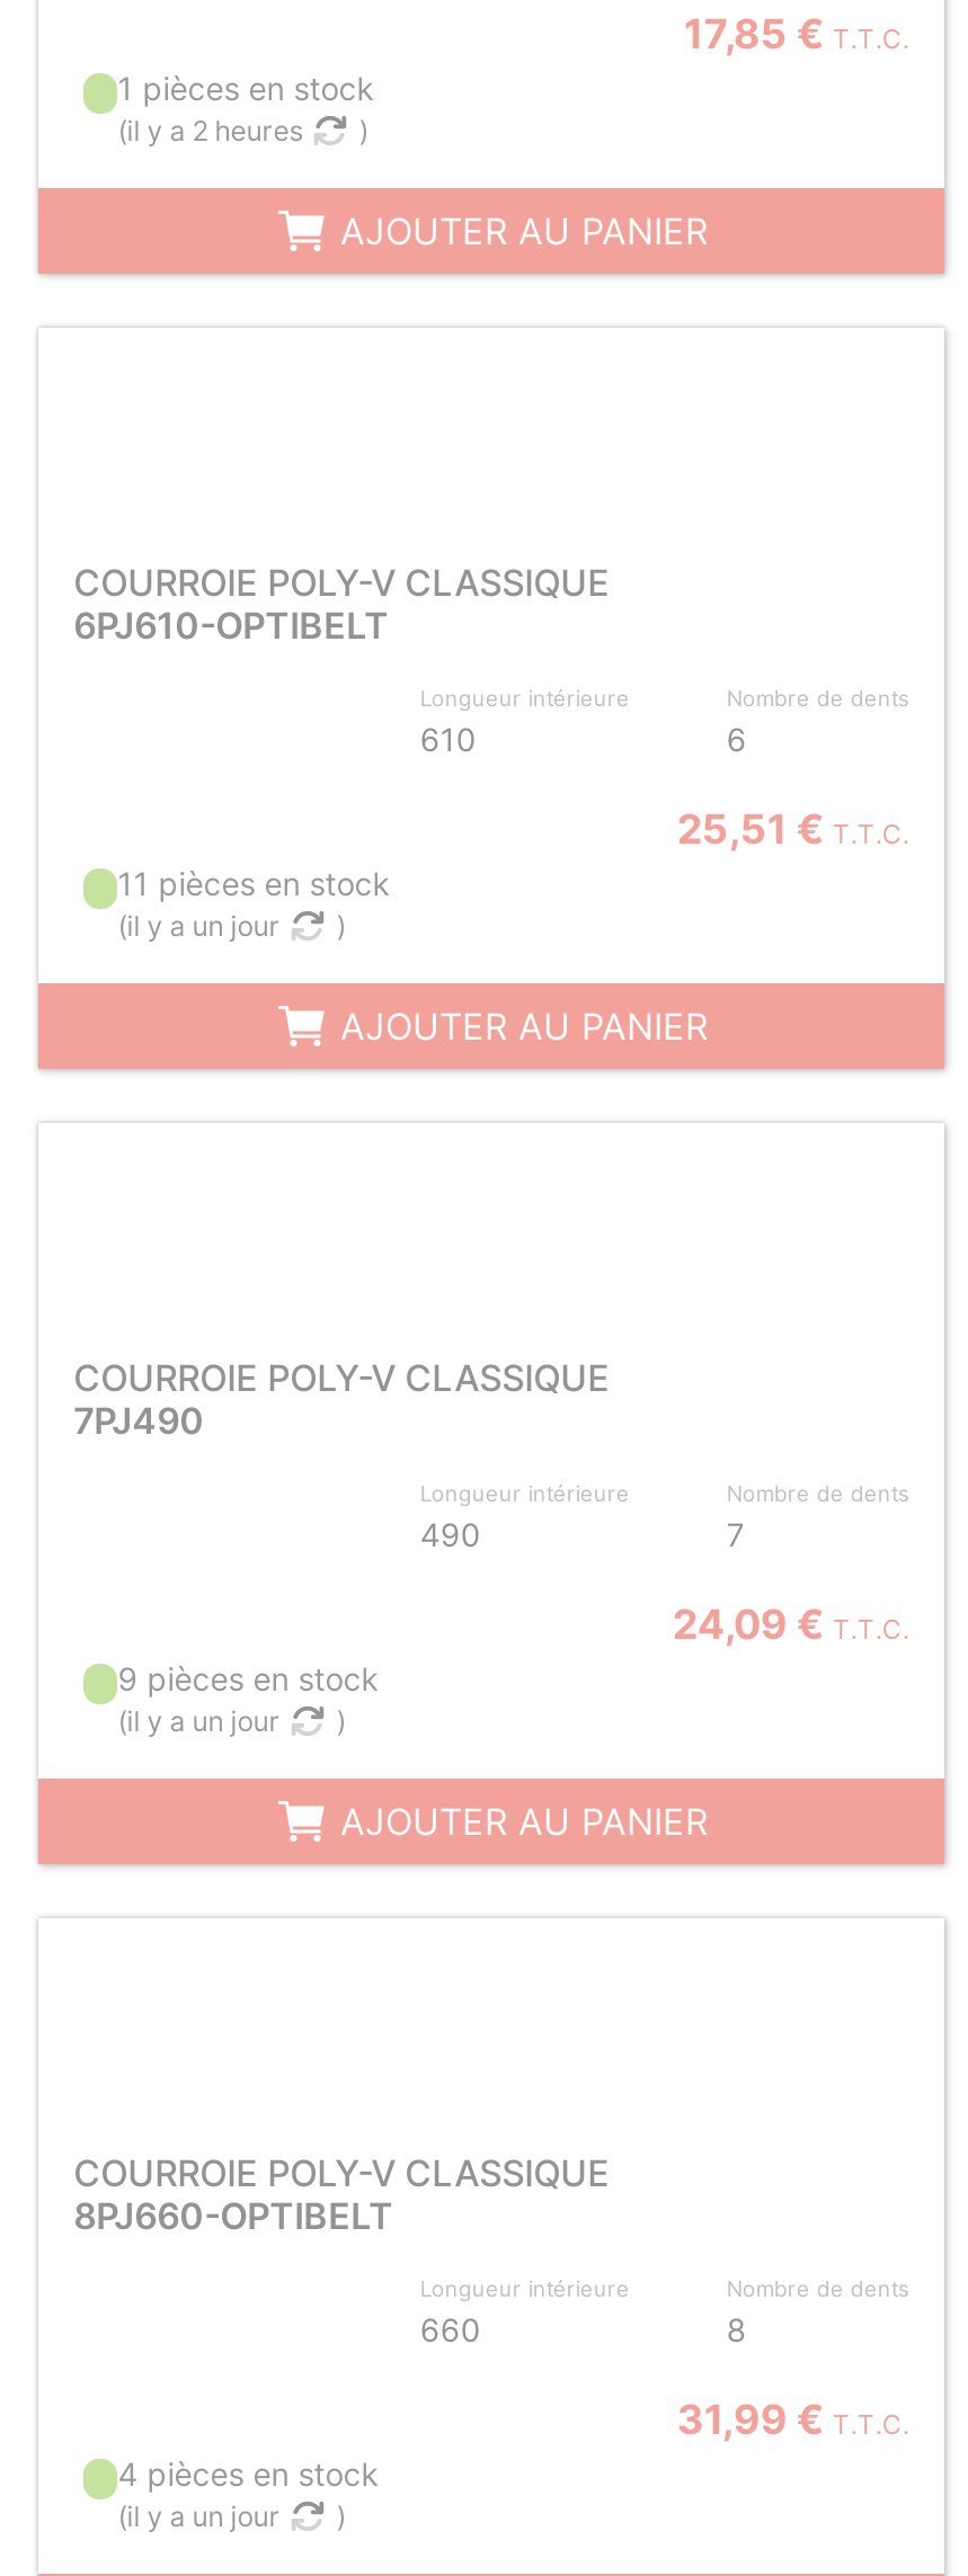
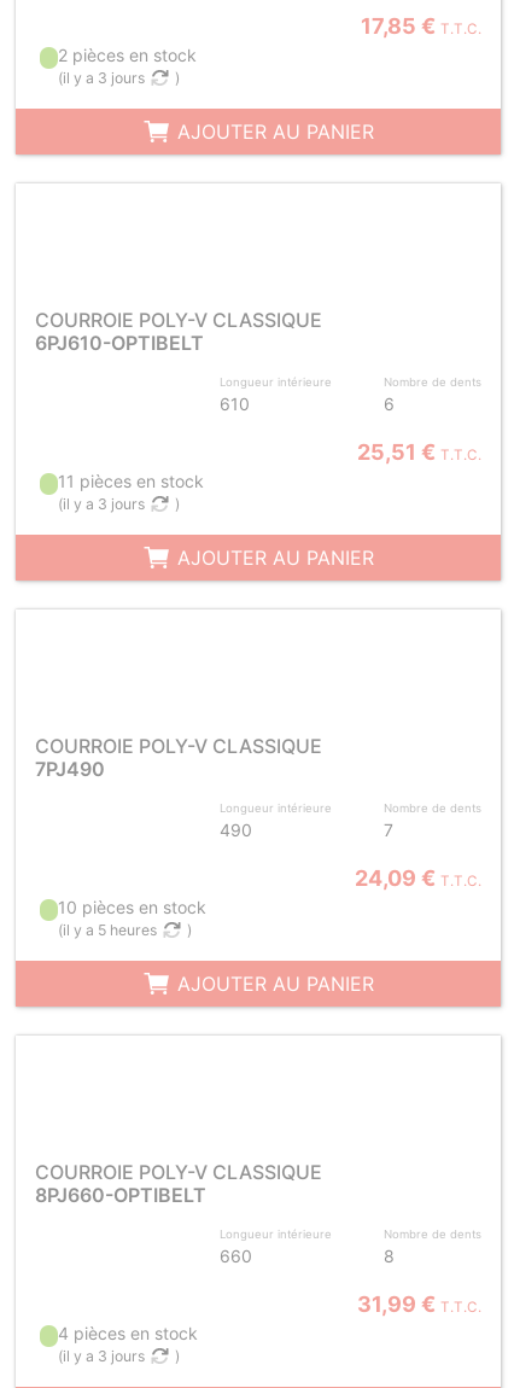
- 1 pièces en stock
+ 2 pièces en stock

- (il y a 2 heures
+ (il y a 3 jours

- (il y a un jour
+ (il y a 3 jours

- 9 pièces en stock
+ 10 pièces en stock

- (il y a un jour
+ (il y a 5 heures

- (il y a un jour
+ (il y a 3 jours
